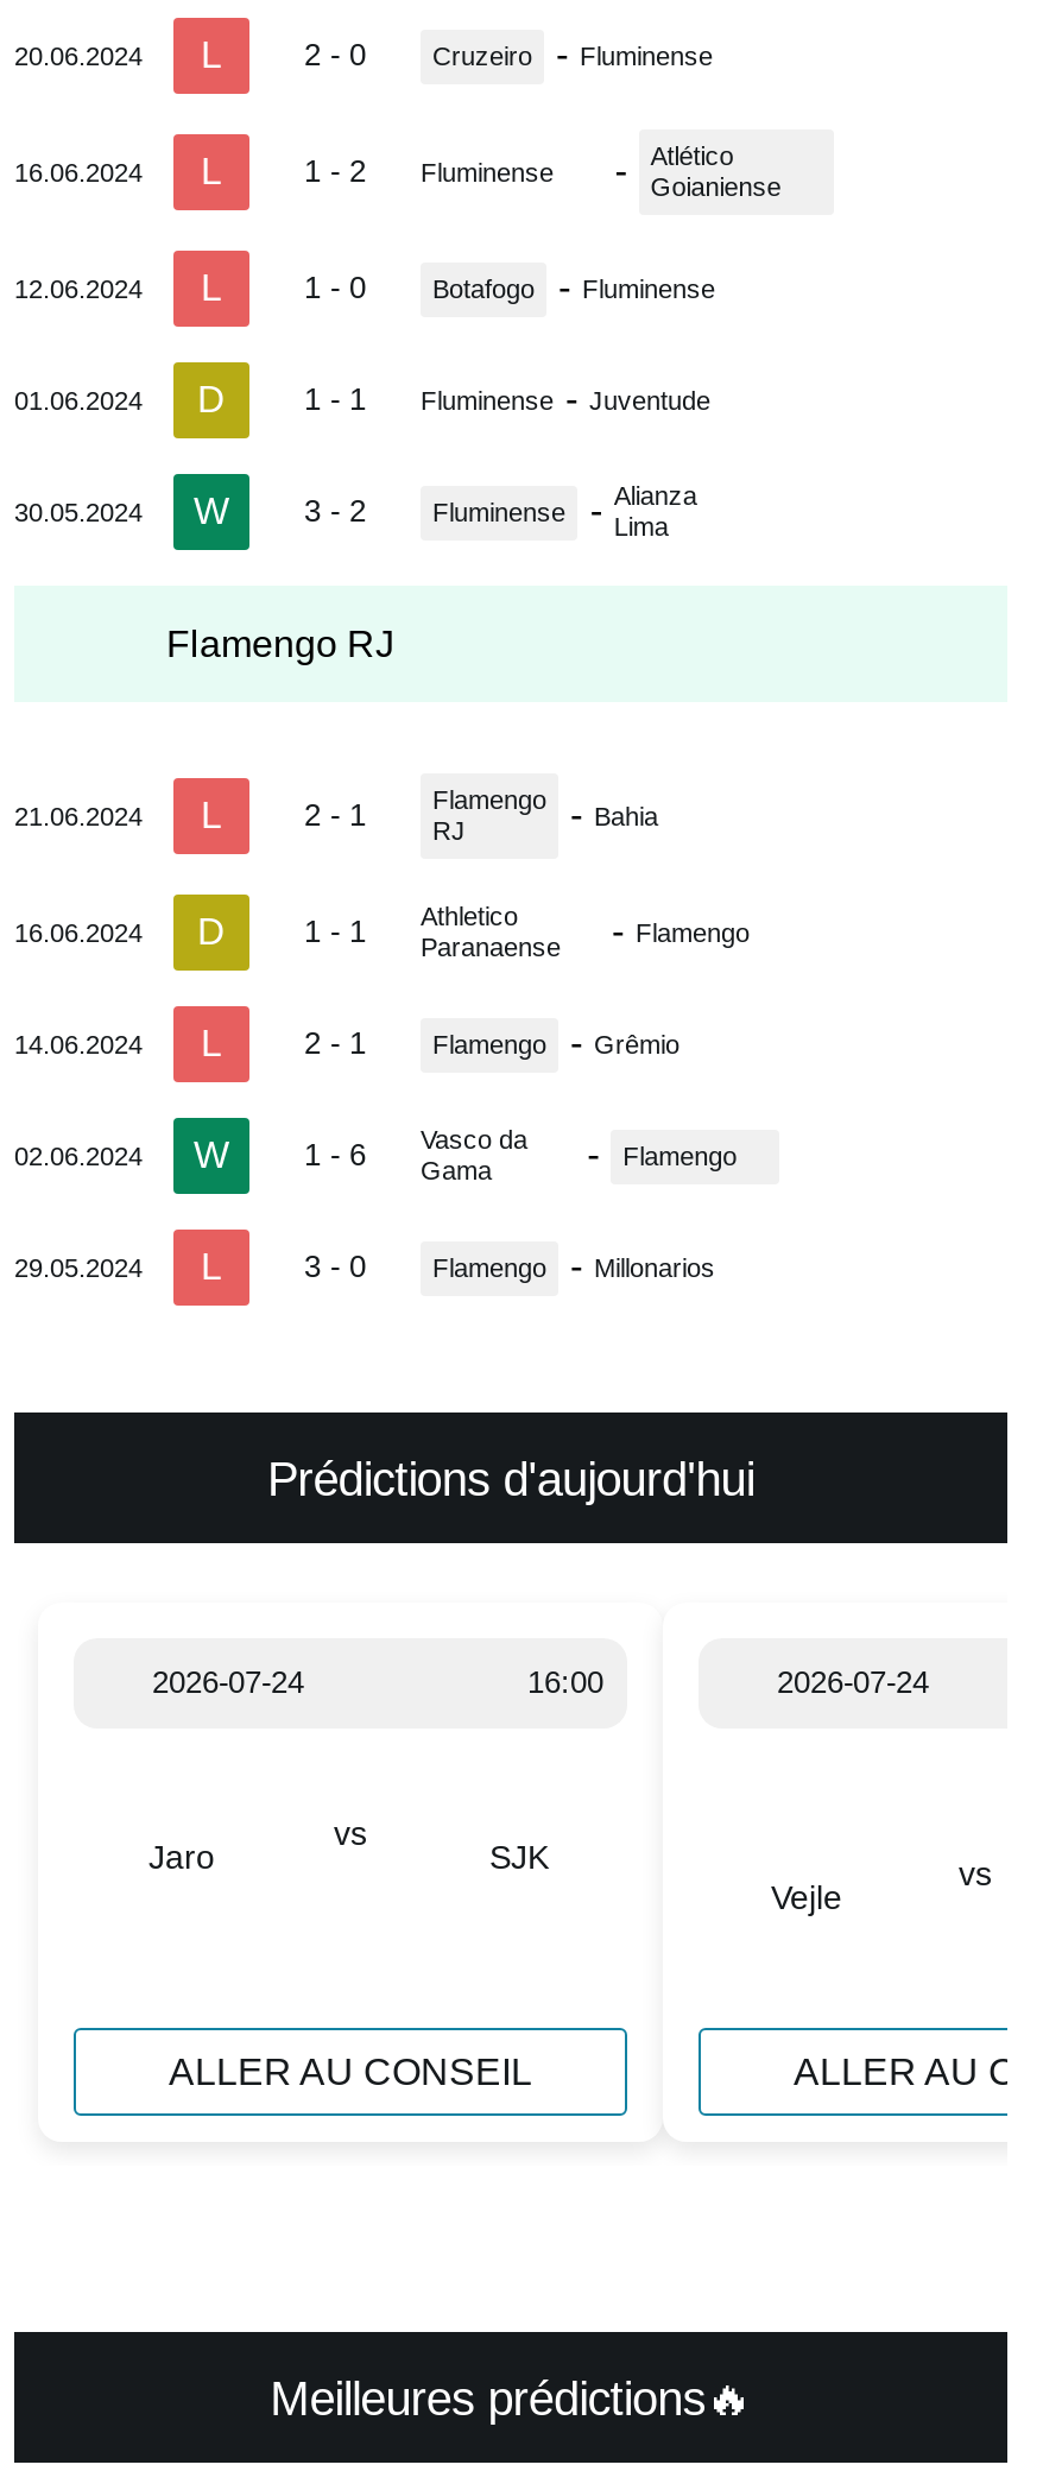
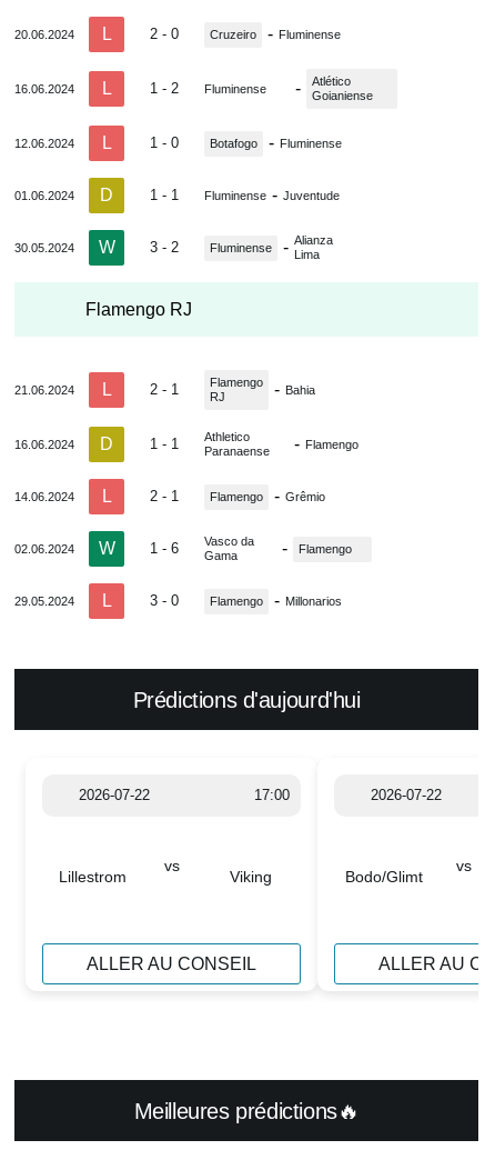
- 2026-07-24
- 16:00
+ 2026-07-22
+ 17:00

- 2026-07-24
+ 2026-07-22

- Jaro
+ Lillestrom

- SJK
+ Viking

- Vejle
+ Bodo/Glimt
